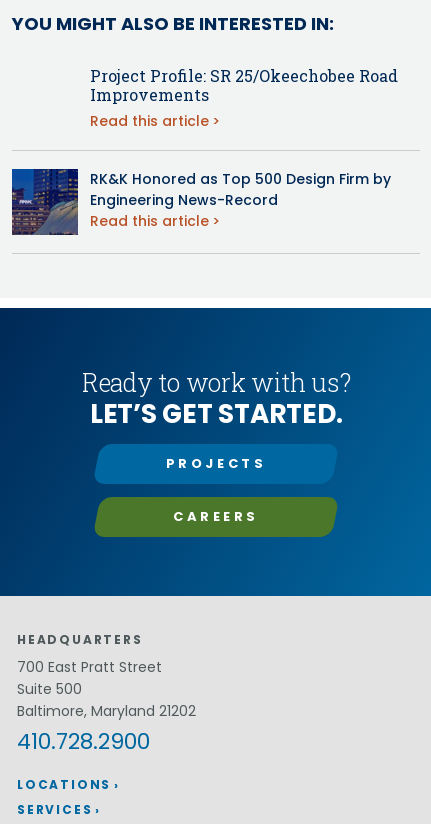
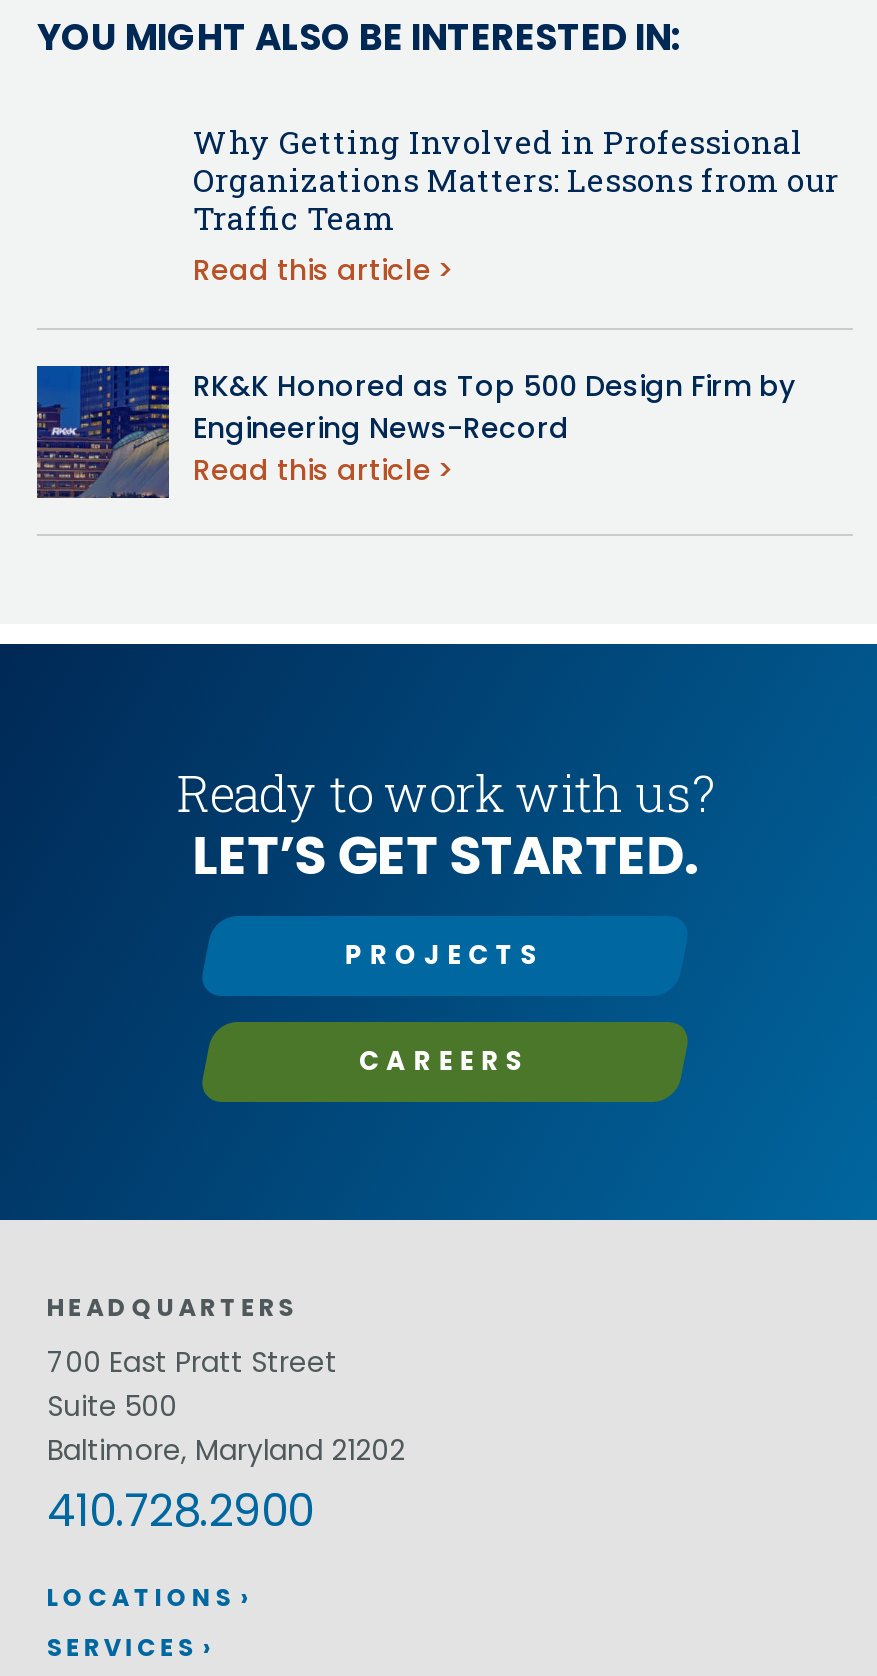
- Project Profile: SR 25/Okeechobee Road
- Improvements
+ Why Getting Involved in Professional
+ Organizations Matters: Lessons from our
+ Traffic Team
